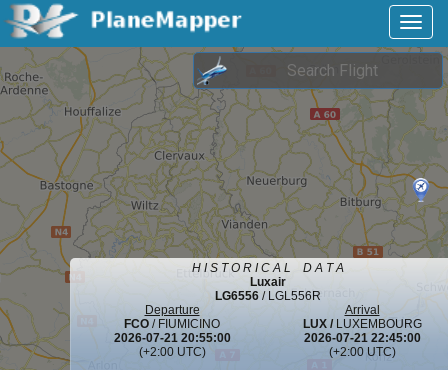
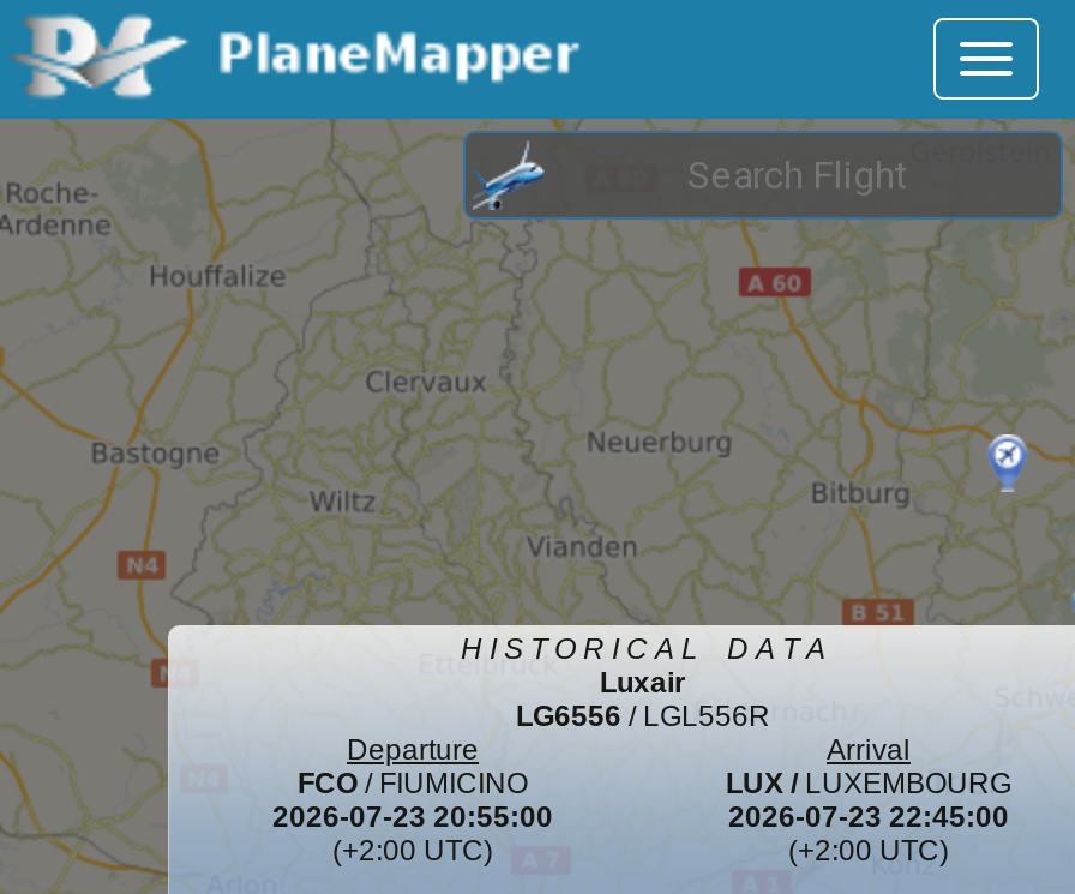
- 2026-07-21 20:55:00
+ 2026-07-23 20:55:00

- 2026-07-21 22:45:00
+ 2026-07-23 22:45:00
